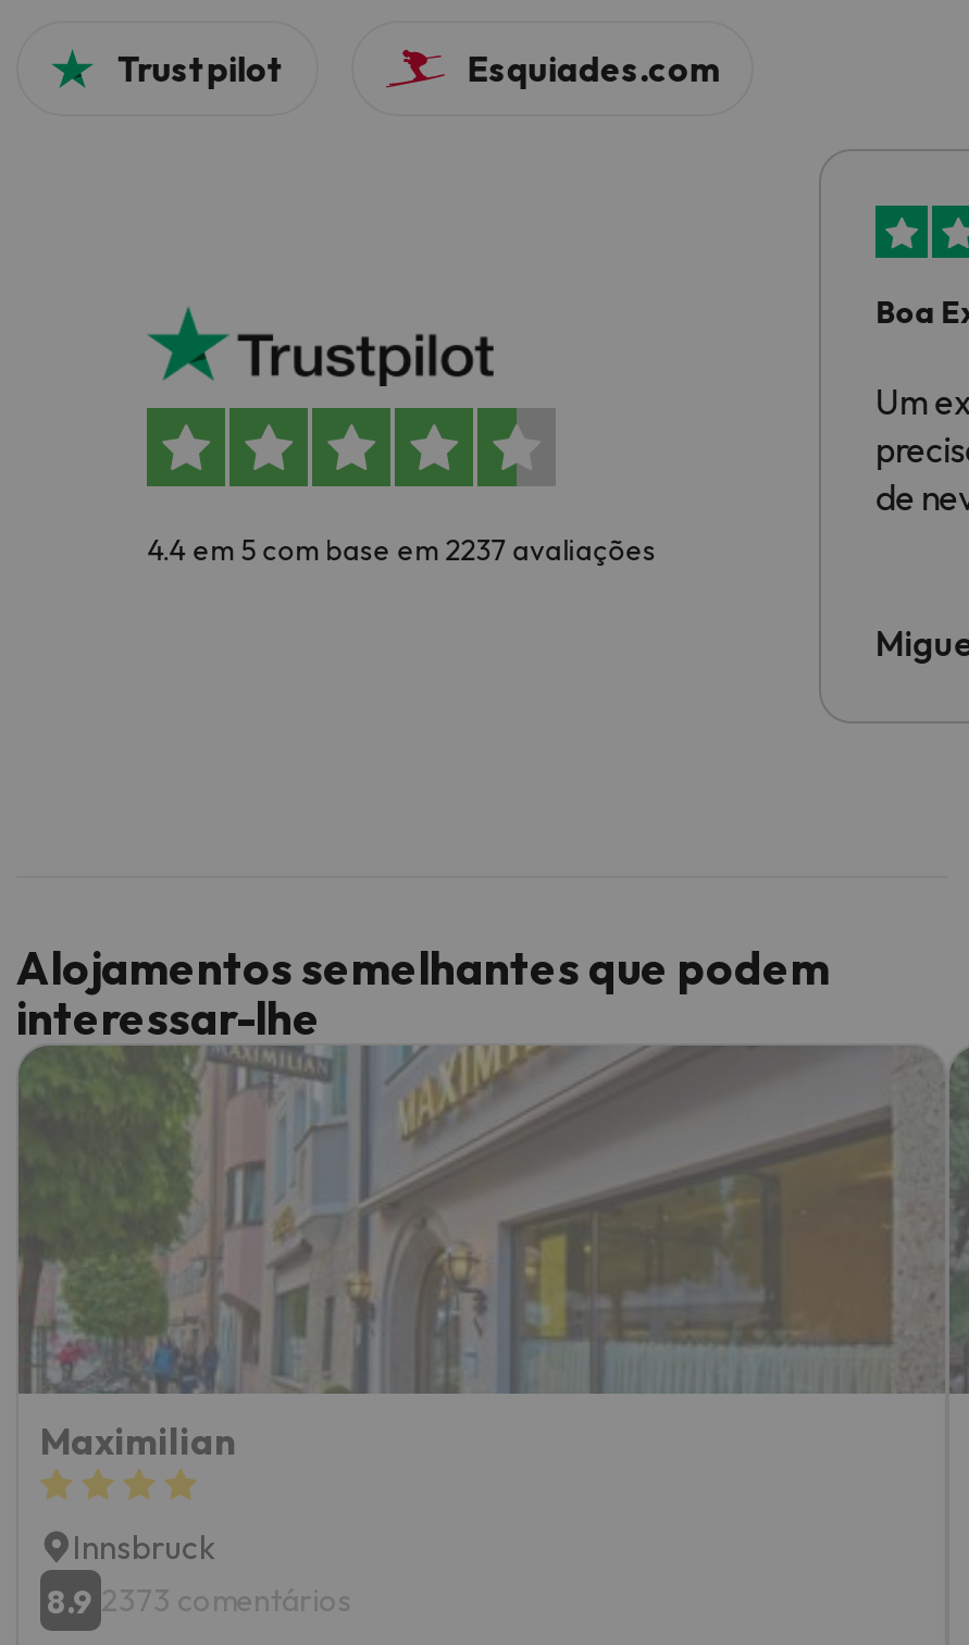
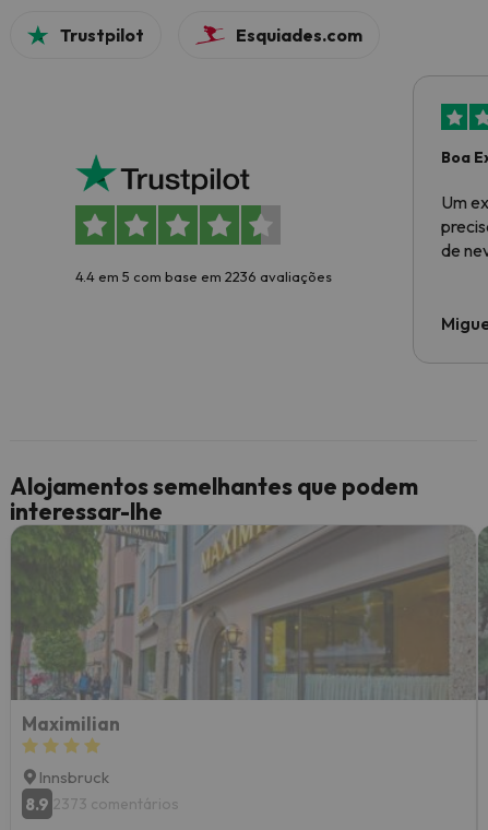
- 4.4 em 5 com base em 2237 avaliações
+ 4.4 em 5 com base em 2236 avaliações
